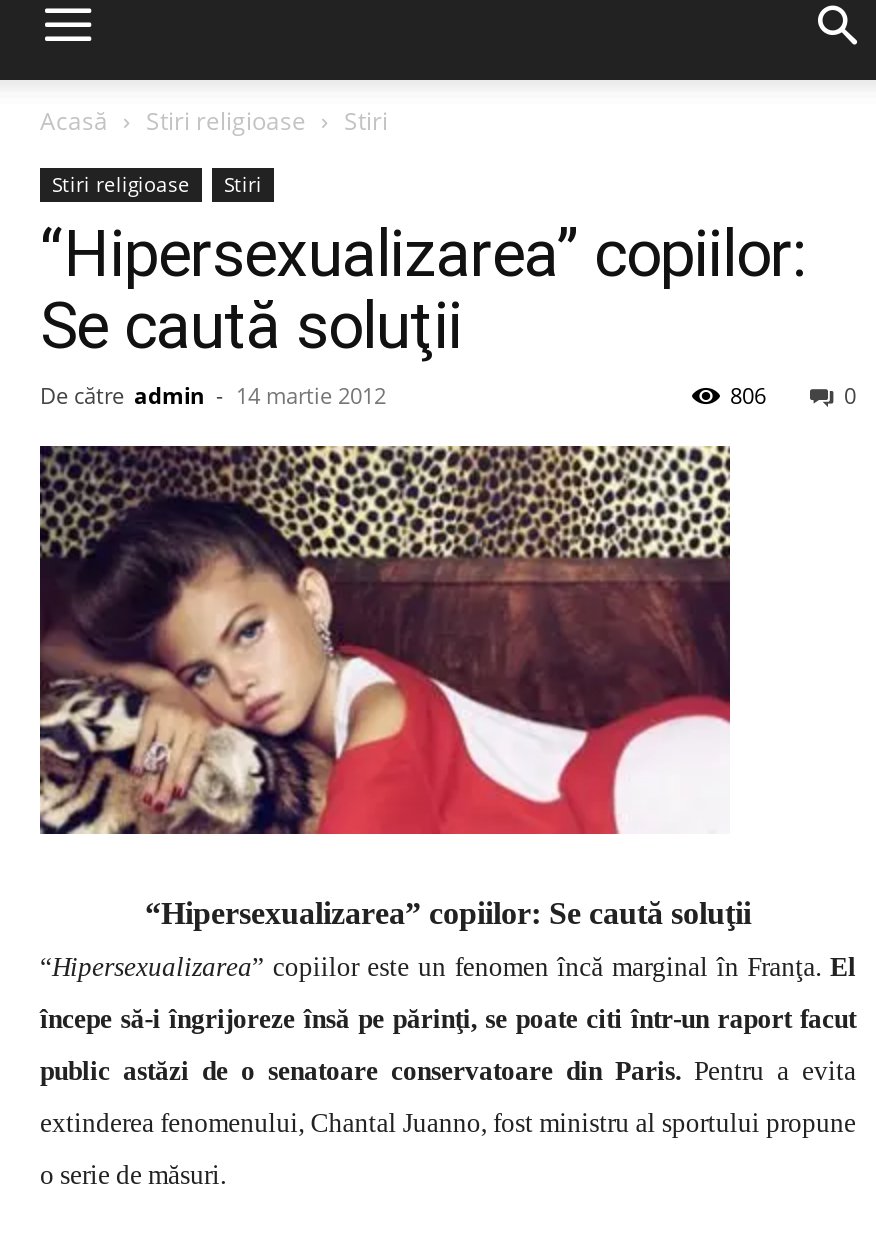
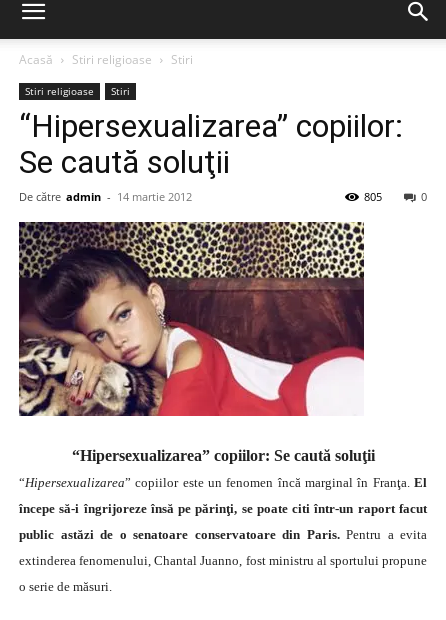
- 806
+ 805
